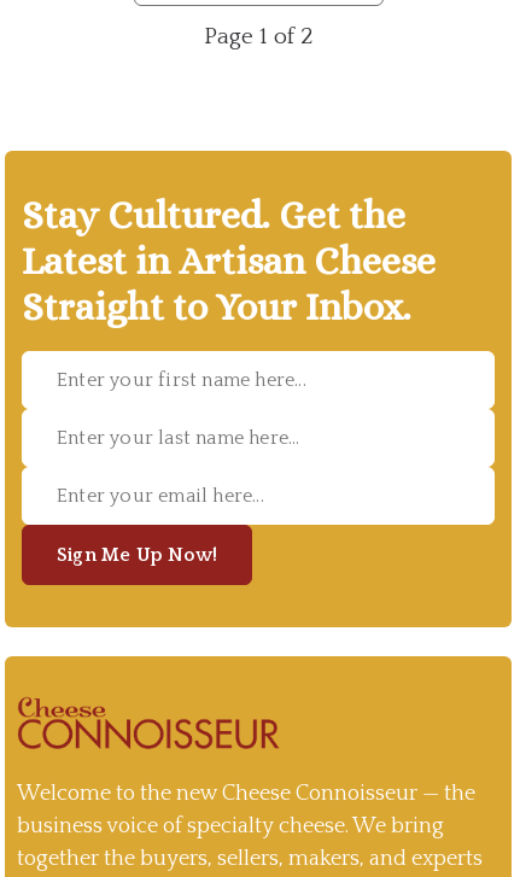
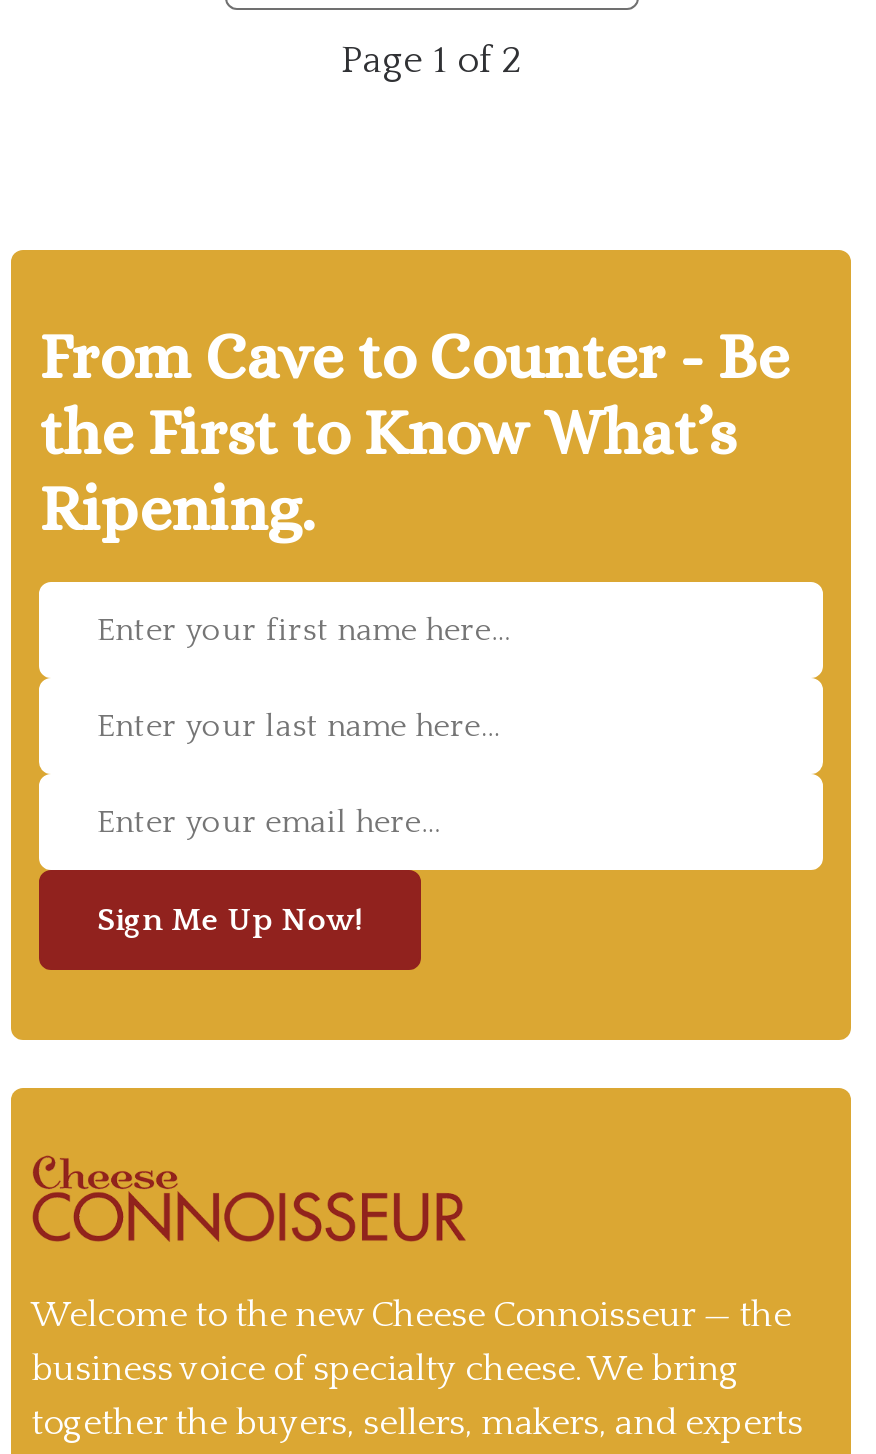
- Stay Cultured. Get the
- Latest in Artisan Cheese
- Straight to Your Inbox.
+ From Cave to Counter - Be
+ the First to Know What’s
+ Ripening.
